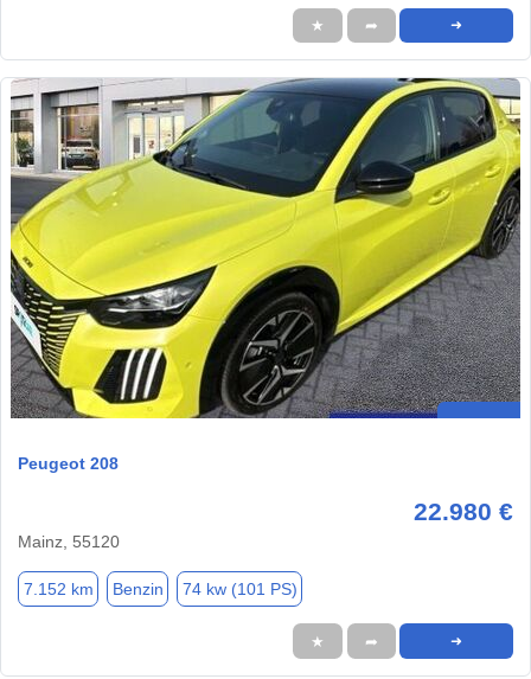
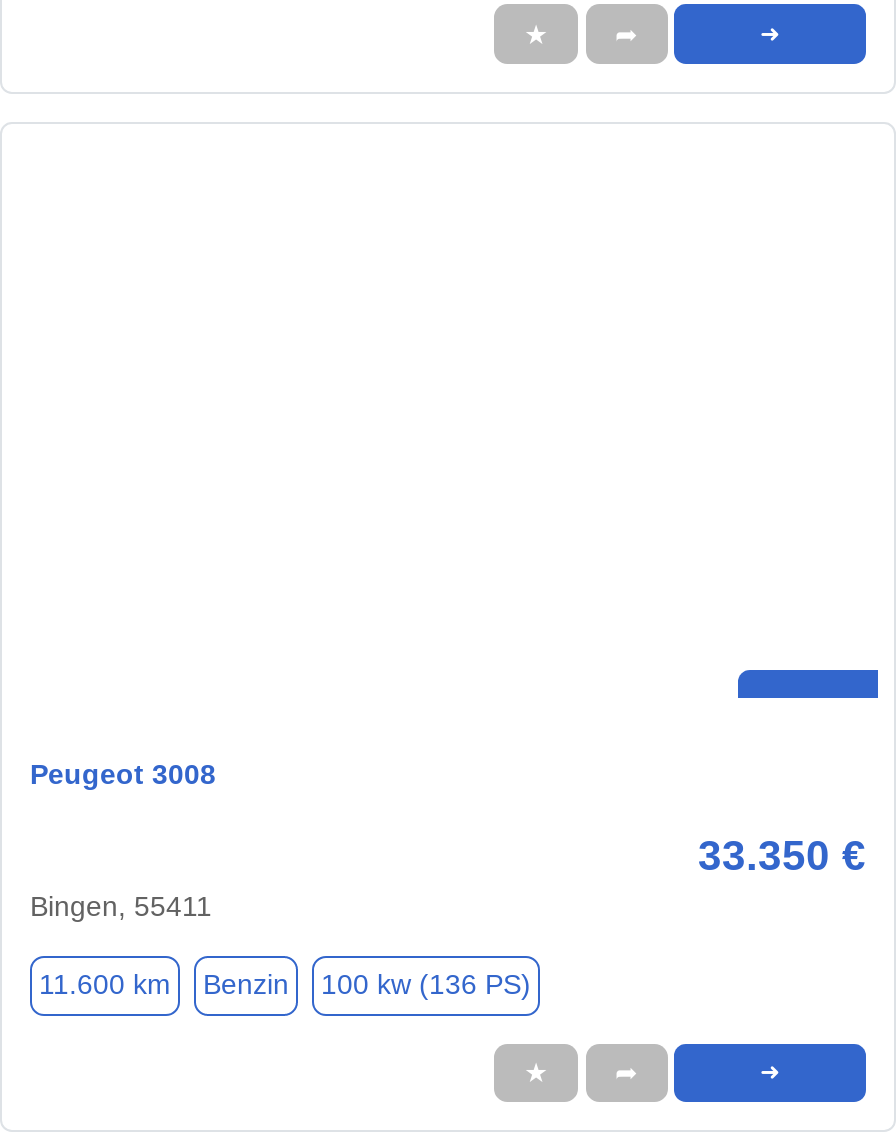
- [image]

- Peugeot 208
+ Peugeot 3008

- 22.980 €
- Mainz, 55120
+ 33.350 €
+ Bingen, 55411

- 7.152 km
+ 11.600 km

- 74 kw (101 PS)
+ 100 kw (136 PS)
